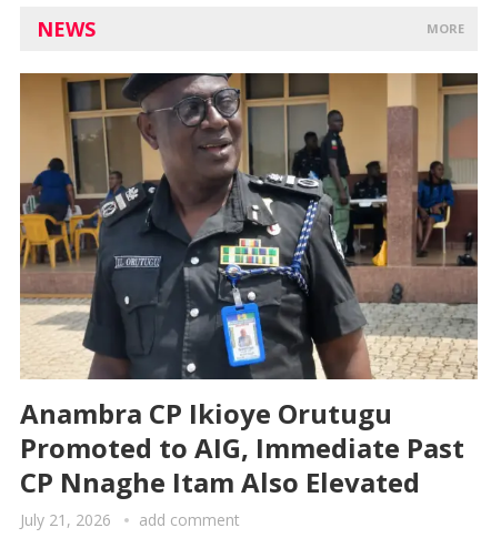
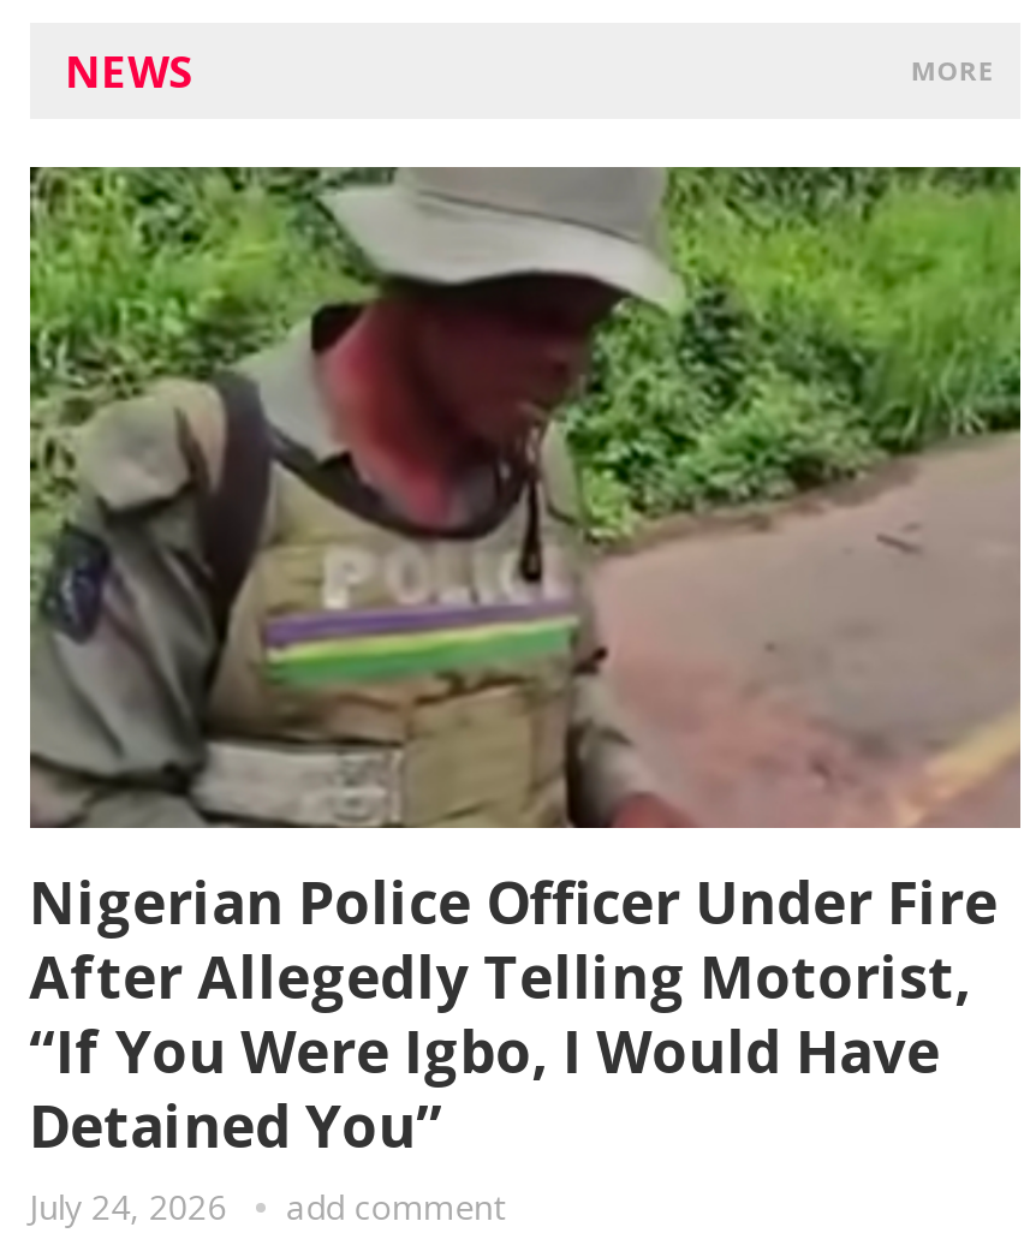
- [image]
- Anambra CP Ikioye Orutugu
- Promoted to AIG, Immediate Past
- CP Nnaghe Itam Also Elevated
- July 21, 2026
+ [image]
+ Nigerian Police Officer Under Fire
+ After Allegedly Telling Motorist,
+ “If You Were Igbo, I Would Have
+ Detained You”
+ July 24, 2026
